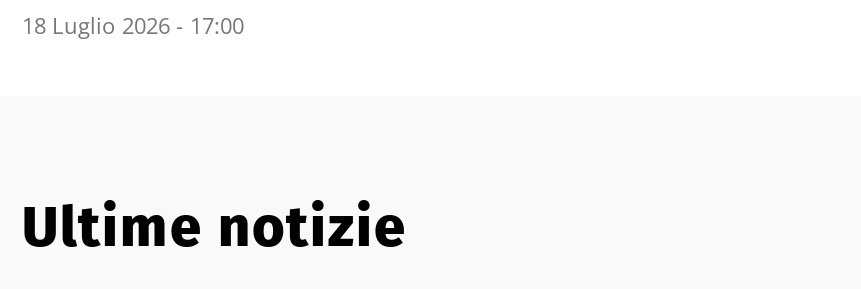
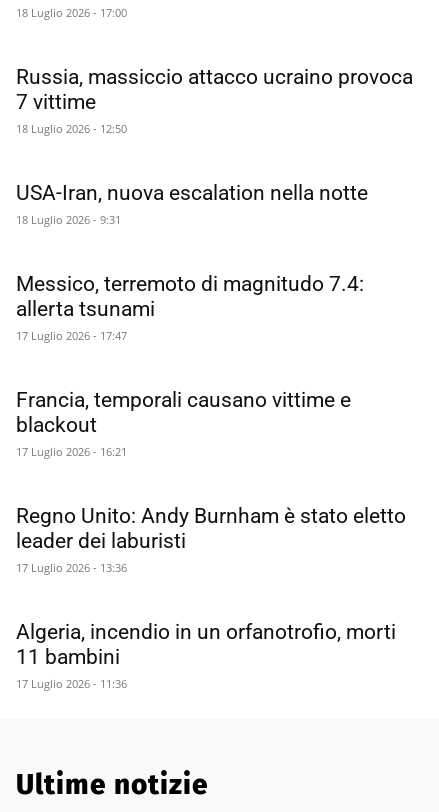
+ Russia, massiccio attacco ucraino provoca
+ 7 vittime
+ 18 Luglio 2026 - 12:50
+ USA-Iran, nuova escalation nella notte
+ 18 Luglio 2026 - 9:31
+ Messico, terremoto di magnitudo 7.4:
+ allerta tsunami
+ 17 Luglio 2026 - 17:47
+ Francia, temporali causano vittime e
+ blackout
+ 17 Luglio 2026 - 16:21
+ Regno Unito: Andy Burnham è stato eletto
+ leader dei laburisti
+ 17 Luglio 2026 - 13:36
+ Algeria, incendio in un orfanotrofio, morti
+ 11 bambini
+ 17 Luglio 2026 - 11:36
